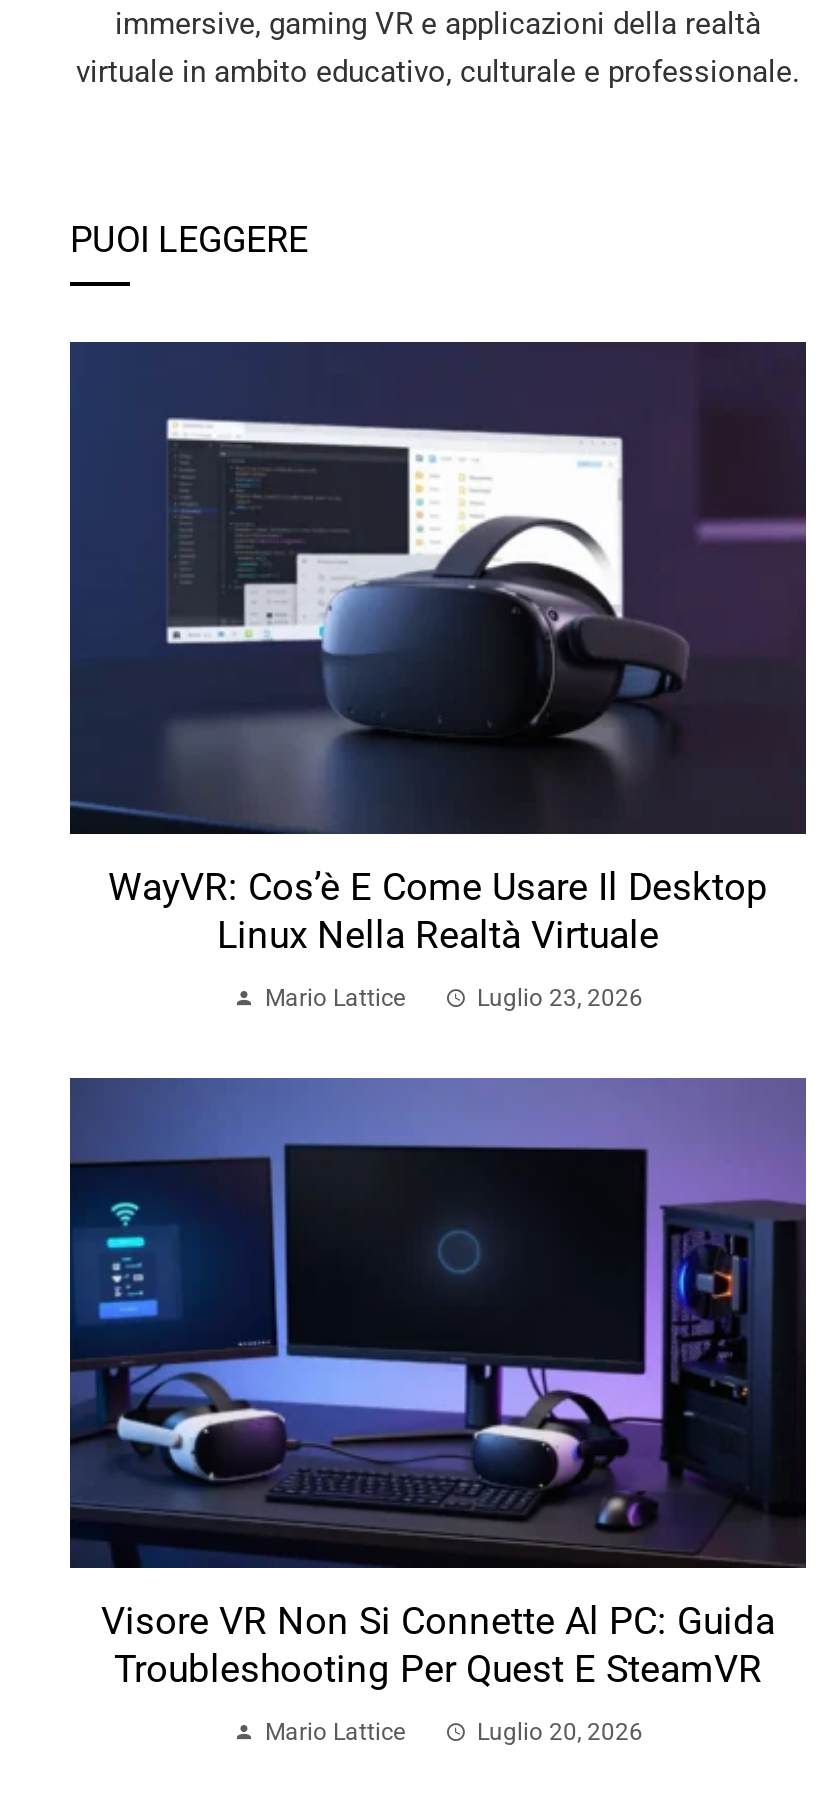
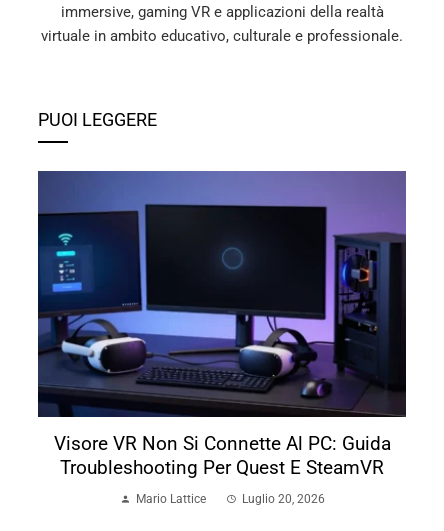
- [image]
- WayVR: Cos’è E Come Usare Il Desktop
- Linux Nella Realtà Virtuale
- Mario Lattice
- Luglio 23, 2026
